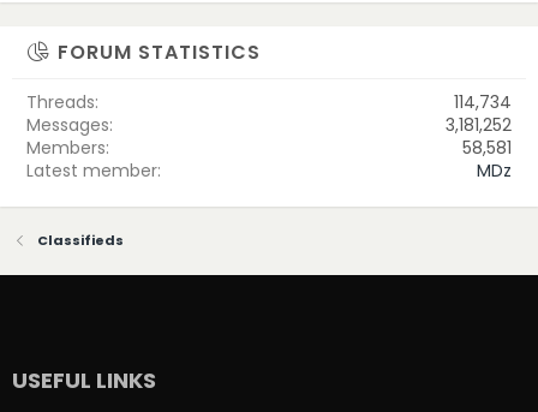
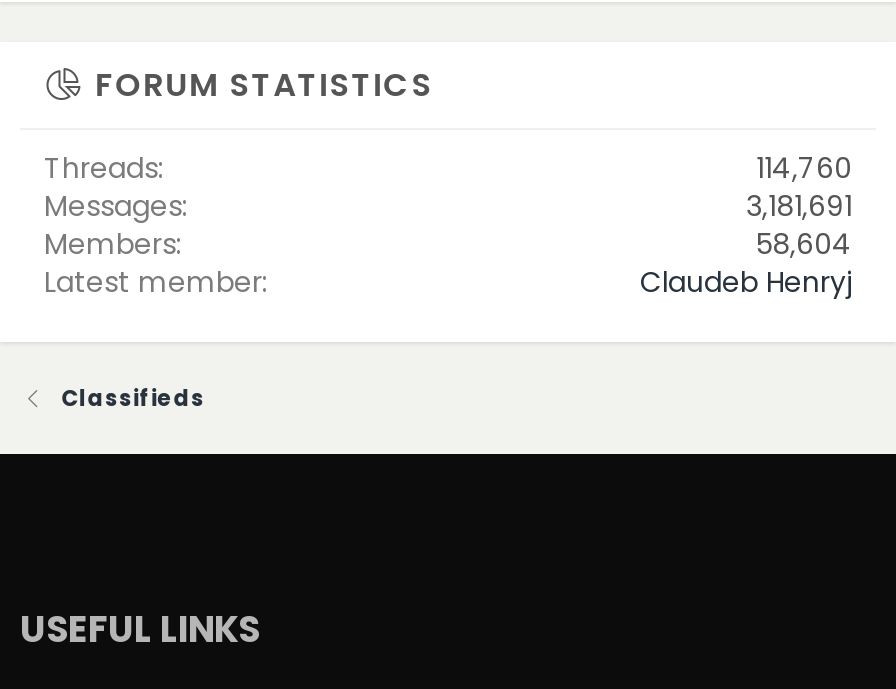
- 114,734
+ 114,760

- 3,181,252
+ 3,181,691

- 58,581
+ 58,604

- MDz
+ Claudeb Henryj
